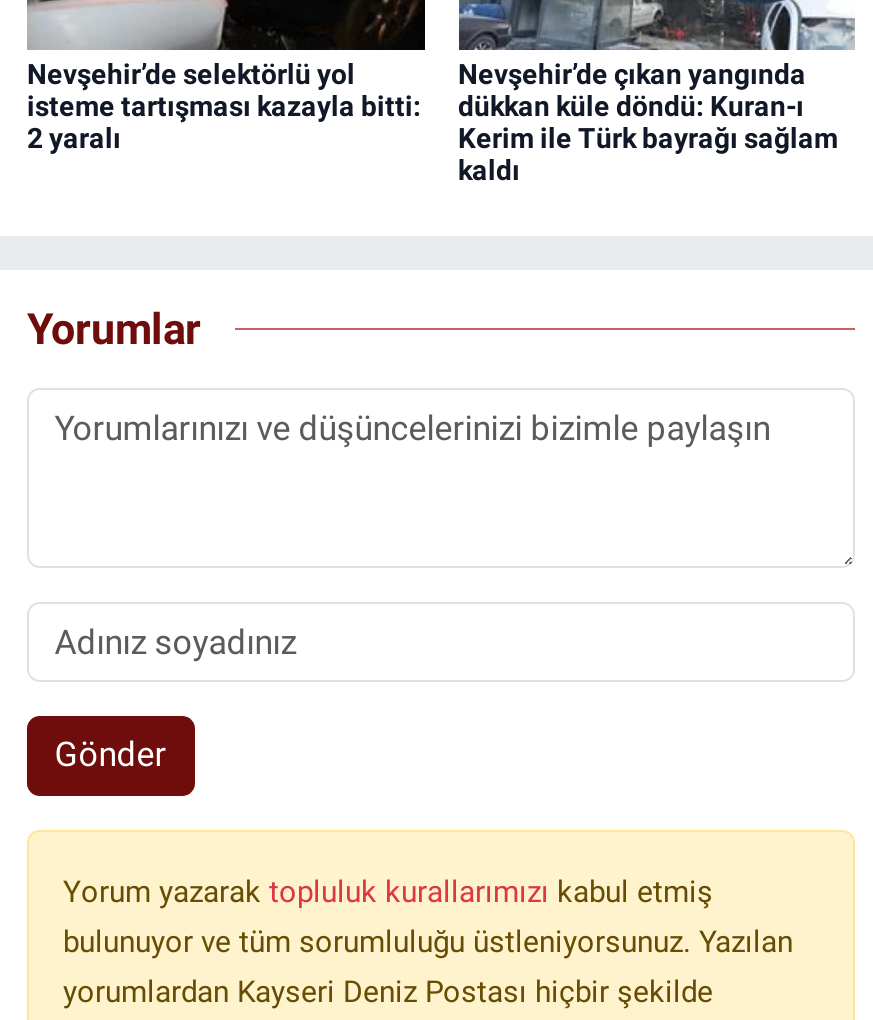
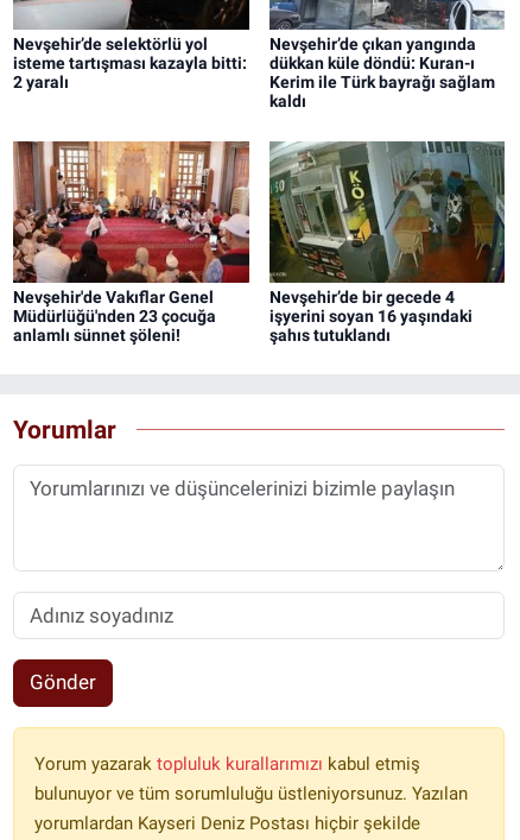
+ [image]
+ Nevşehir'de Vakıflar Genel
+ Müdürlüğü'nden 23 çocuğa
+ anlamlı sünnet şöleni!

+ [image]
+ Nevşehir’de bir gecede 4
+ işyerini soyan 16 yaşındaki
+ şahıs tutuklandı
